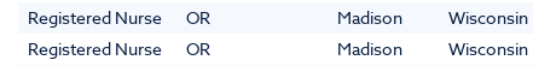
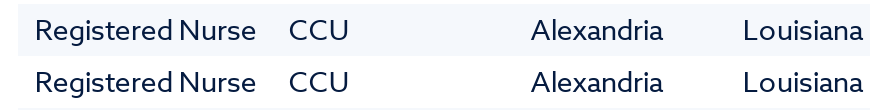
- OR
- Madison
- Wisconsin
+ CCU
+ Alexandria
+ Louisiana

- OR
- Madison
- Wisconsin
+ CCU
+ Alexandria
+ Louisiana
